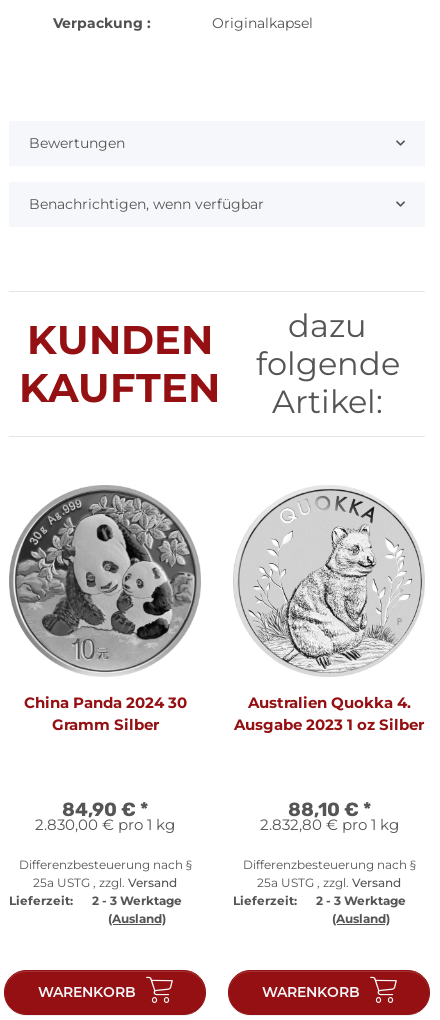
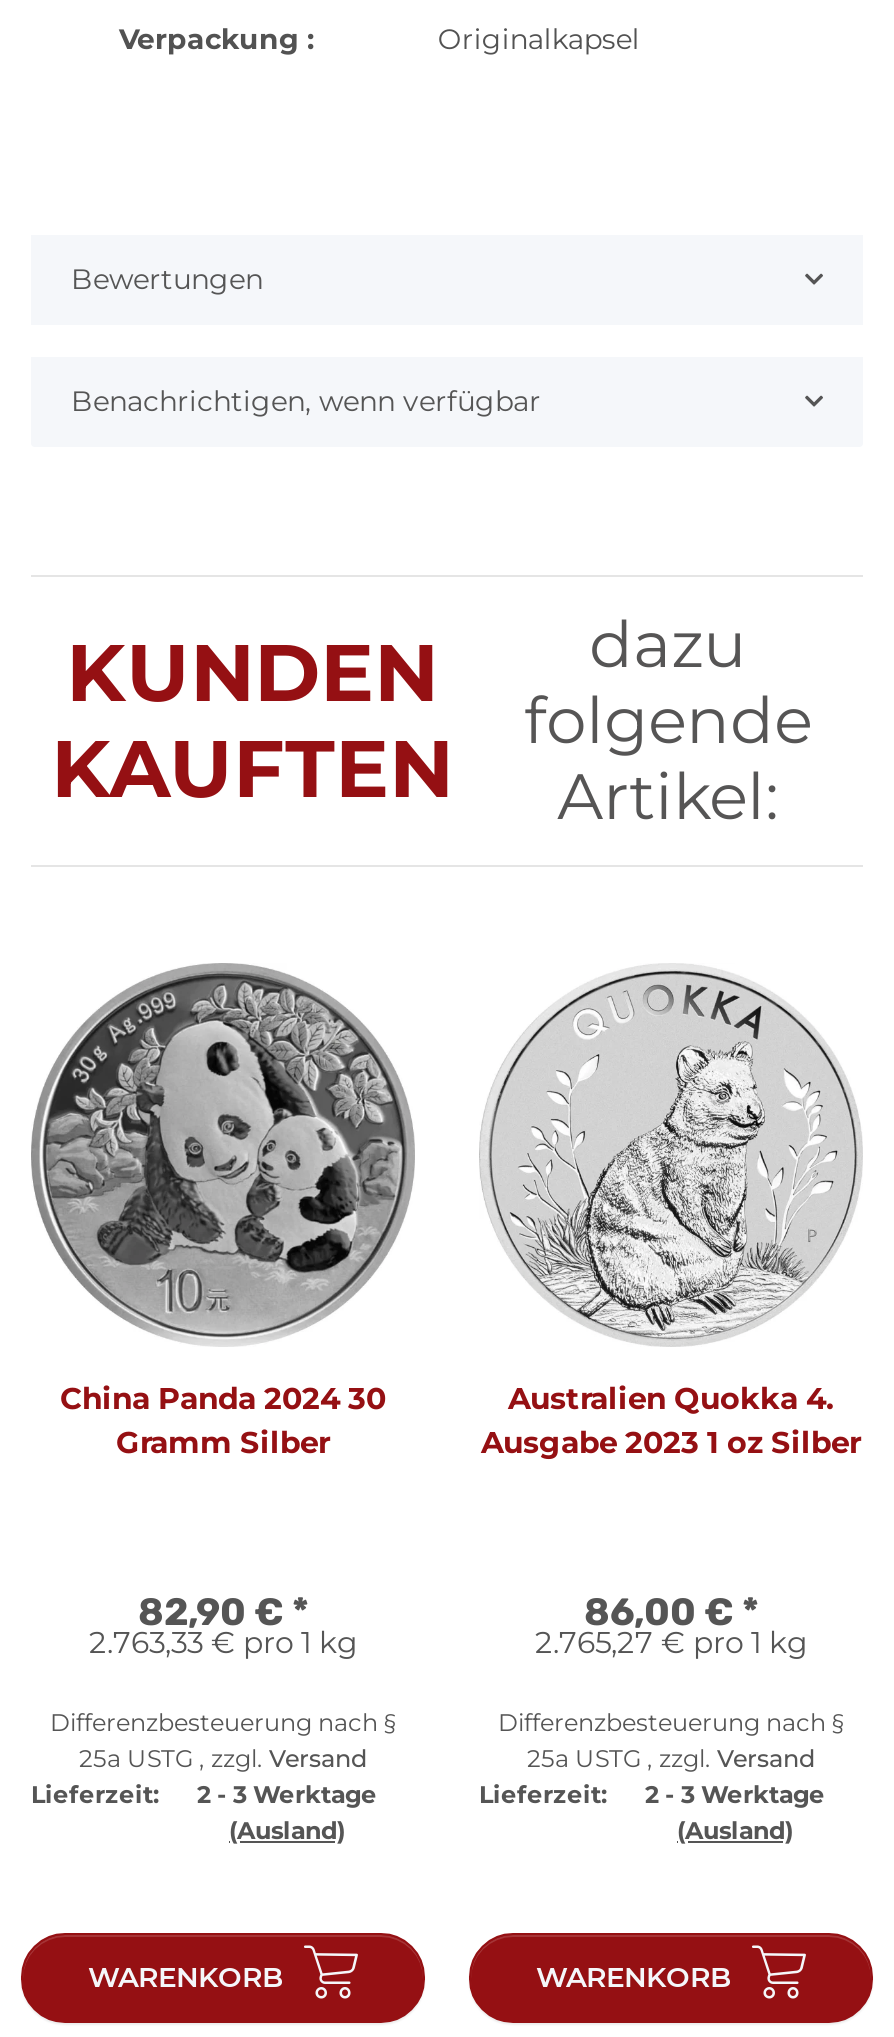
- 84,90 €*
+ 82,90 €*

- 88,10 €*
+ 86,00 €*

- 2.830,00 € pro 1 kg
+ 2.763,33 € pro 1 kg

- 2.832,80 € pro 1 kg
+ 2.765,27 € pro 1 kg
